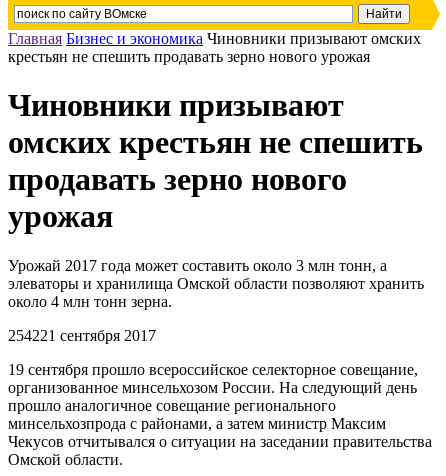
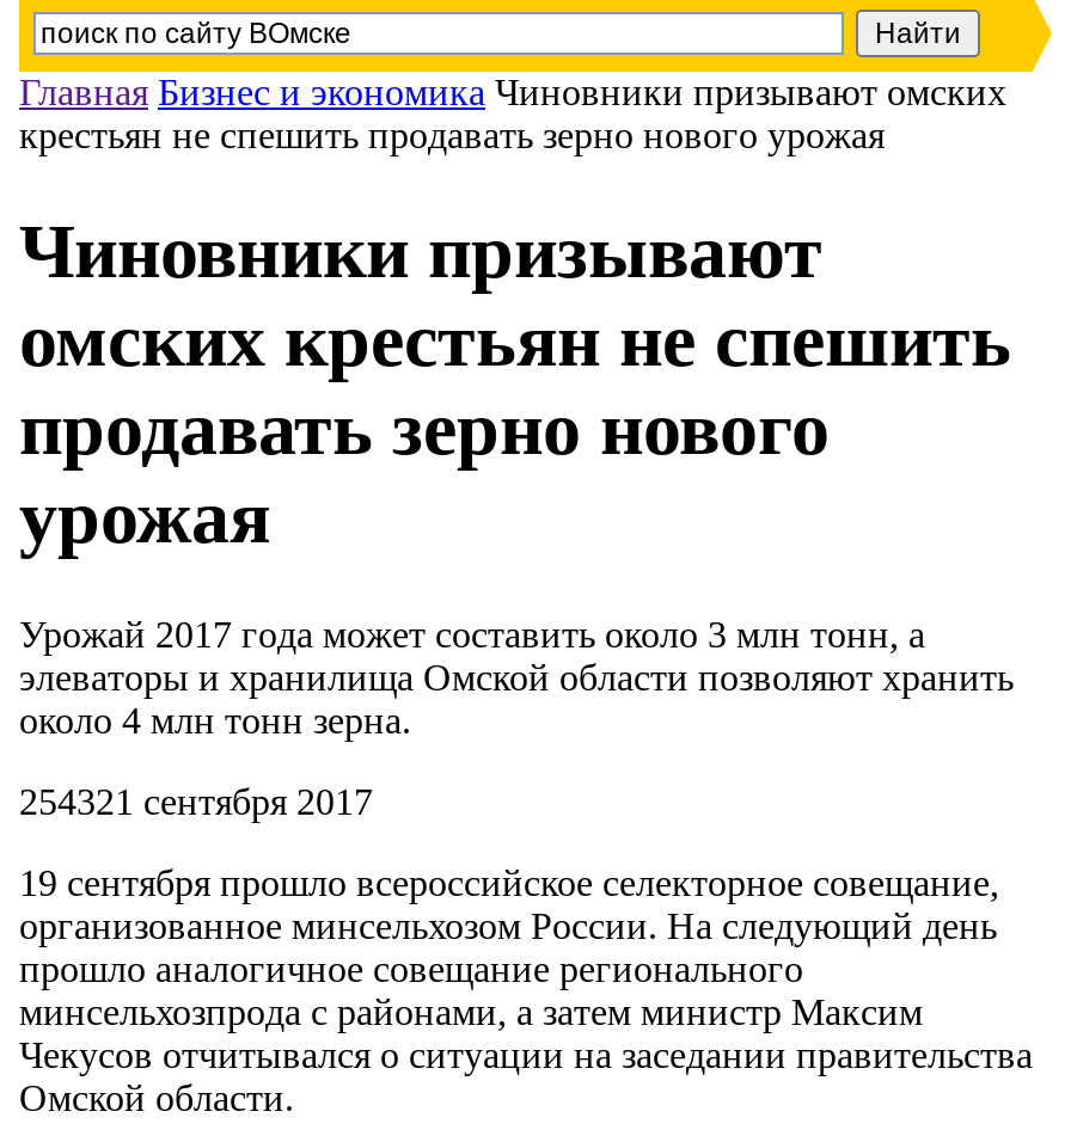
- 254221 сентября 2017
+ 254321 сентября 2017
